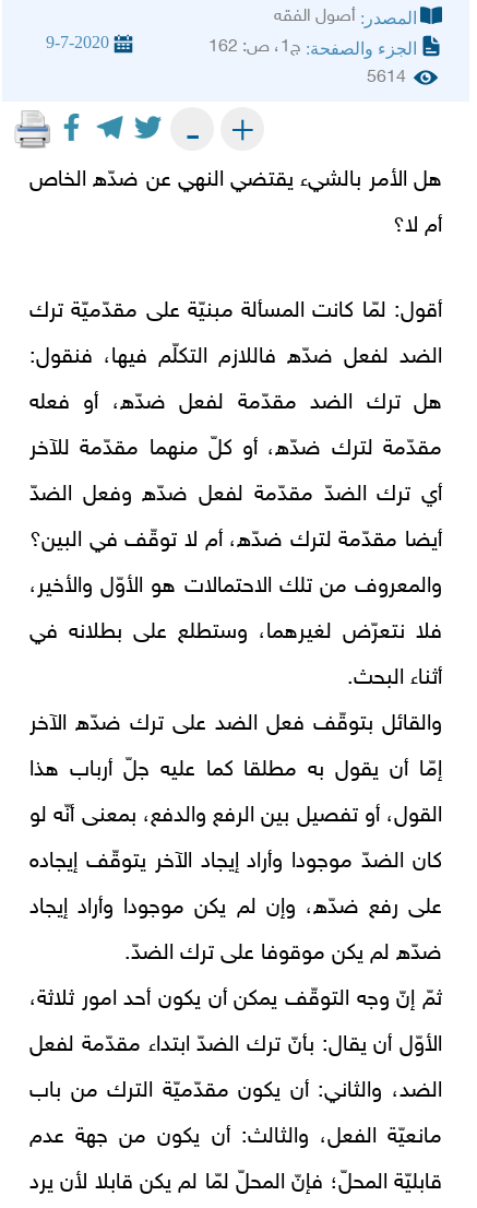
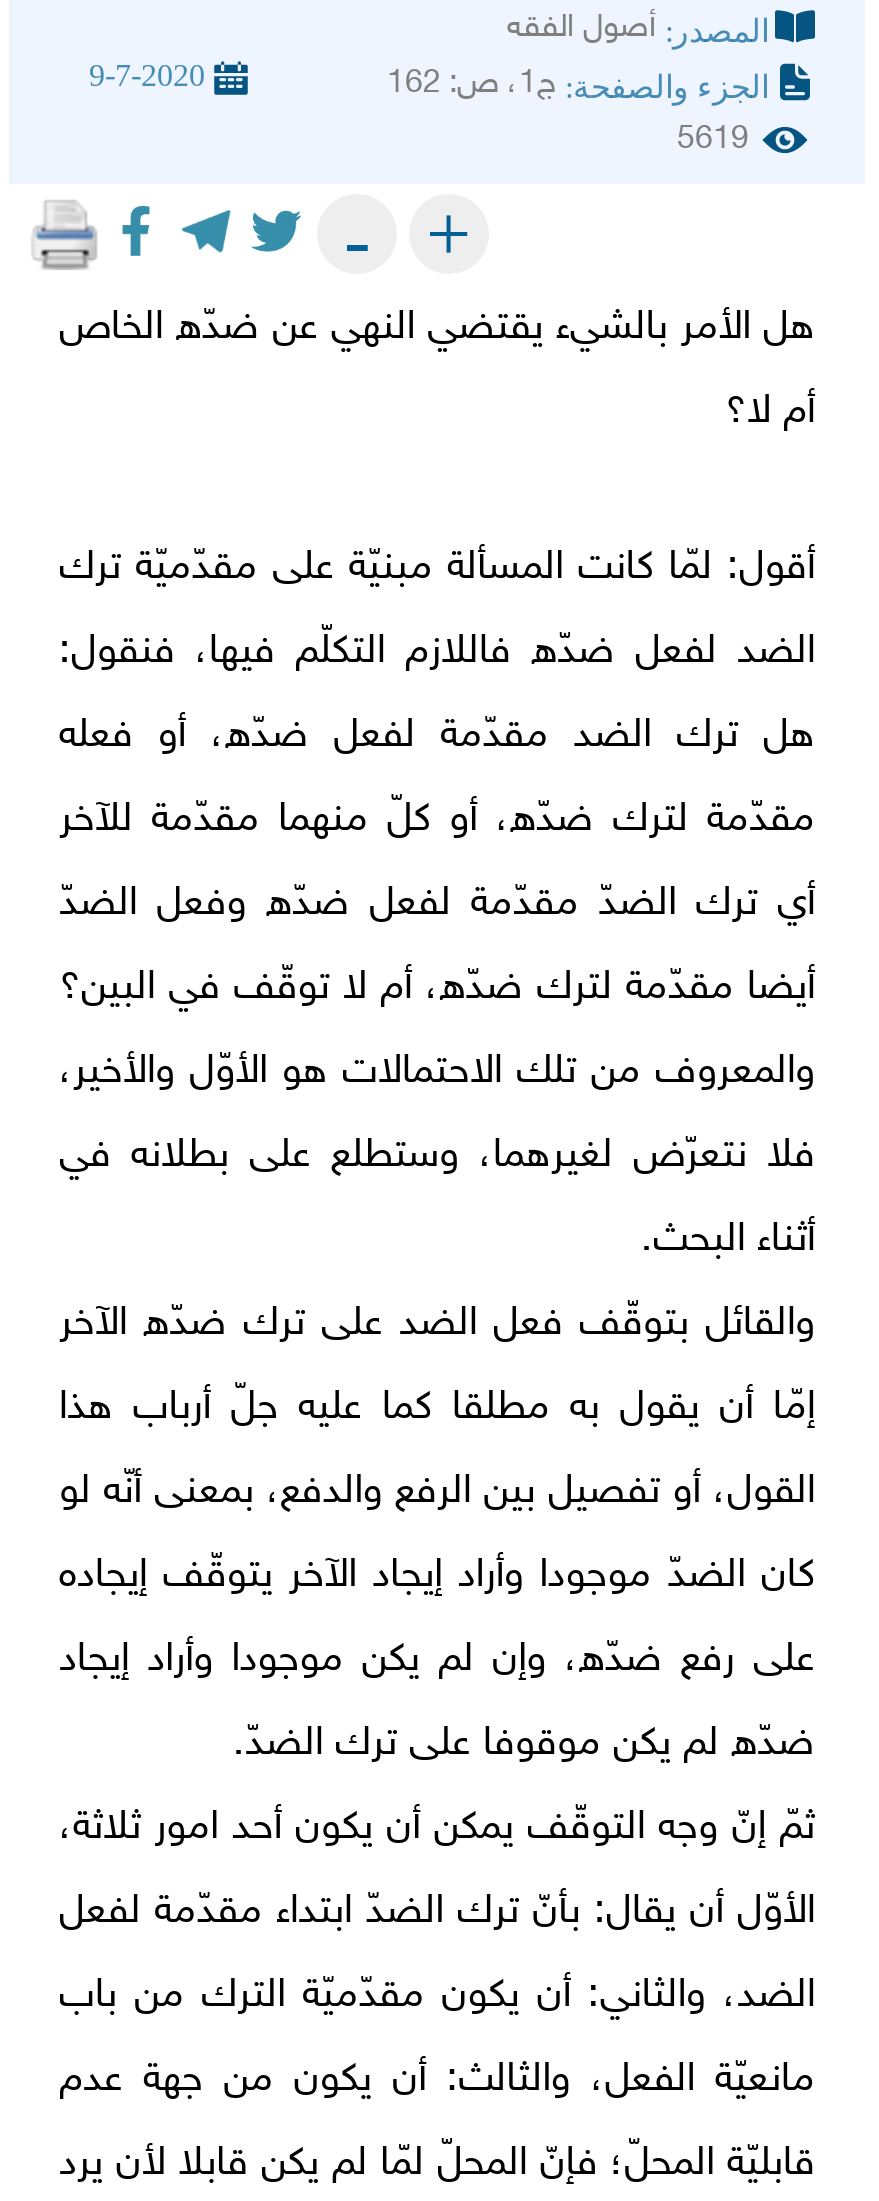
- 5614
+ 5619
